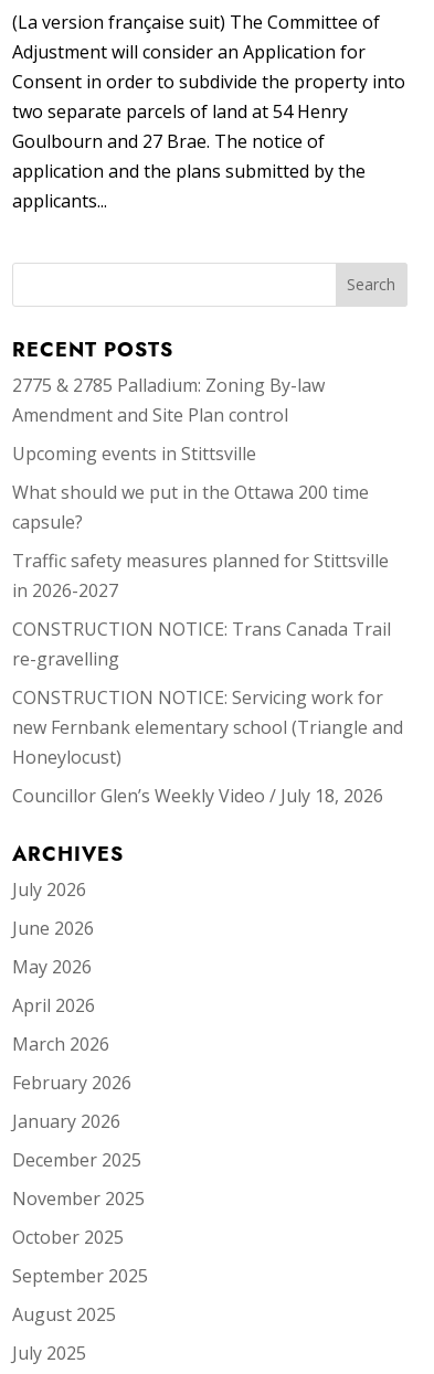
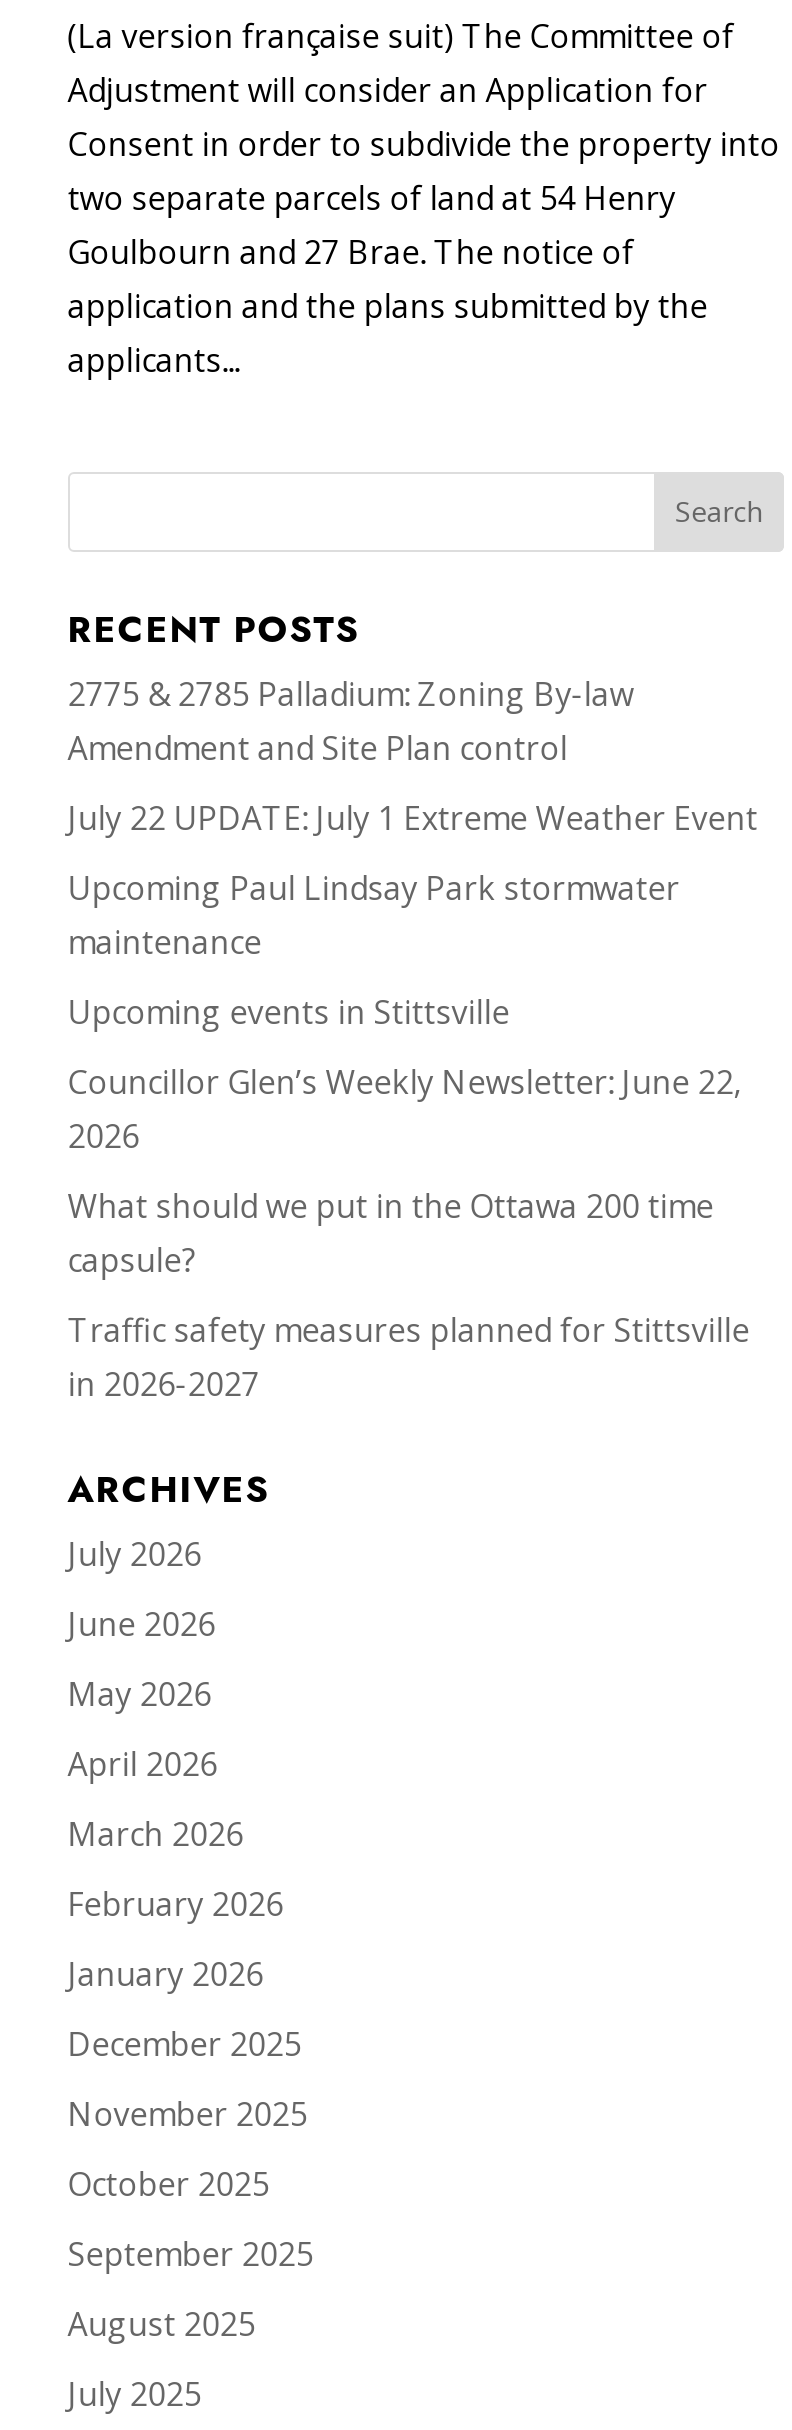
+ July 22 UPDATE: July 1 Extreme Weather Event
+ Upcoming Paul Lindsay Park stormwater
+ maintenance

moved down: Upcoming events in Stittsville

+ Councillor Glen’s Weekly Newsletter: June 22,
+ 2026

moved down: What should we put in the Ottawa 200 time | capsule? | Traffic safety measures planned for Stittsville | in 2026-2027

- CONSTRUCTION NOTICE: Trans Canada Trail
- re-gravelling
- CONSTRUCTION NOTICE: Servicing work for
- new Fernbank elementary school (Triangle and
- Honeylocust)
- Councillor Glen’s Weekly Video / July 18, 2026
